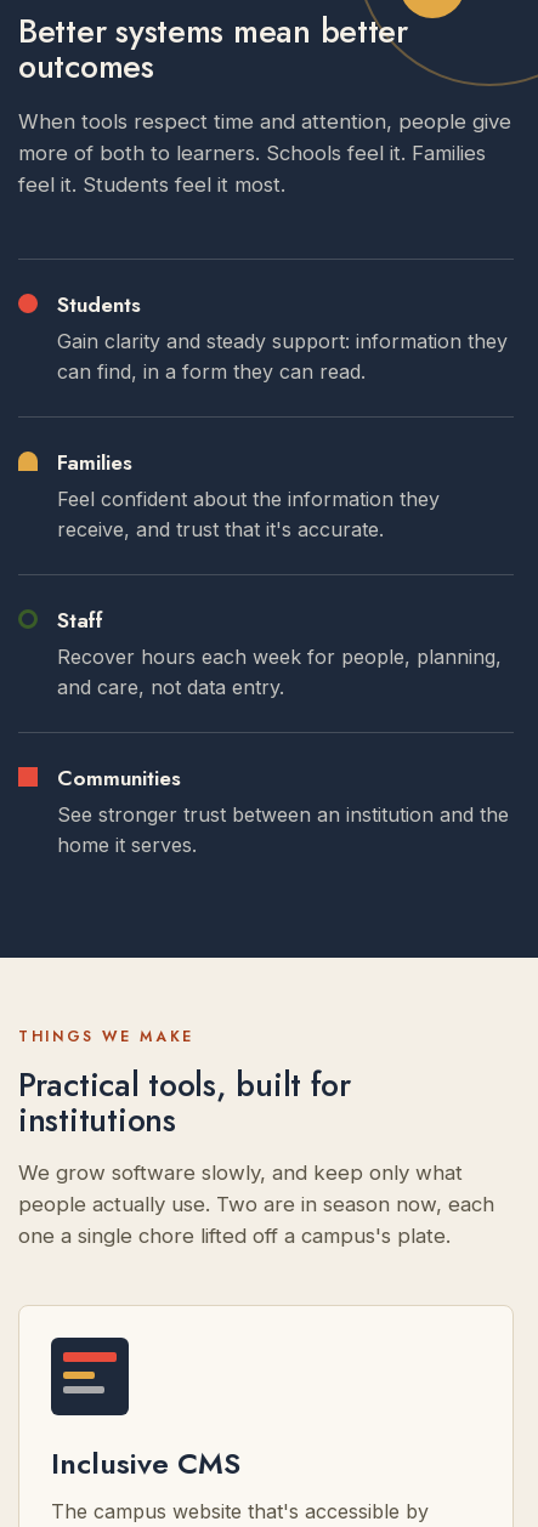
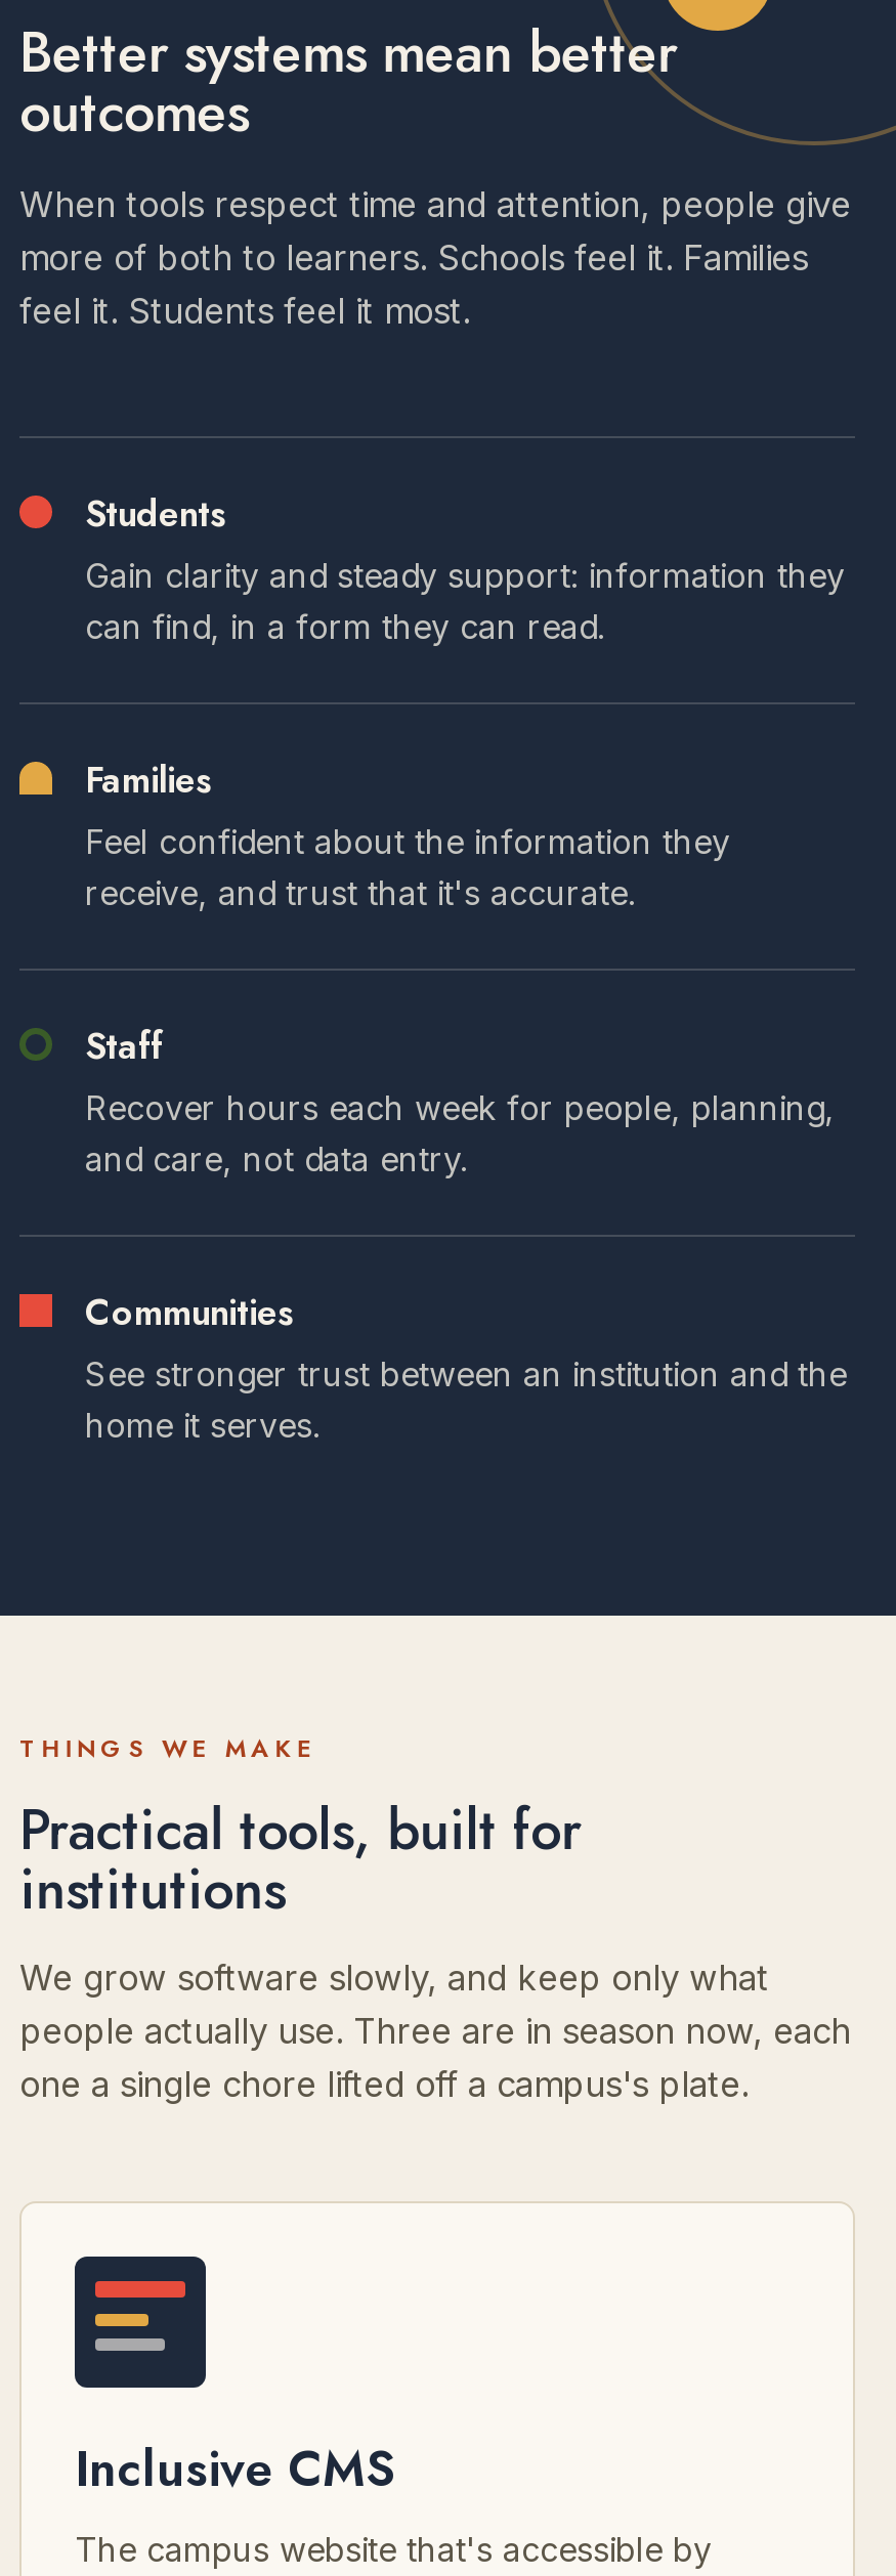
- people actually use. Two are in season now, each
+ people actually use. Three are in season now, each
